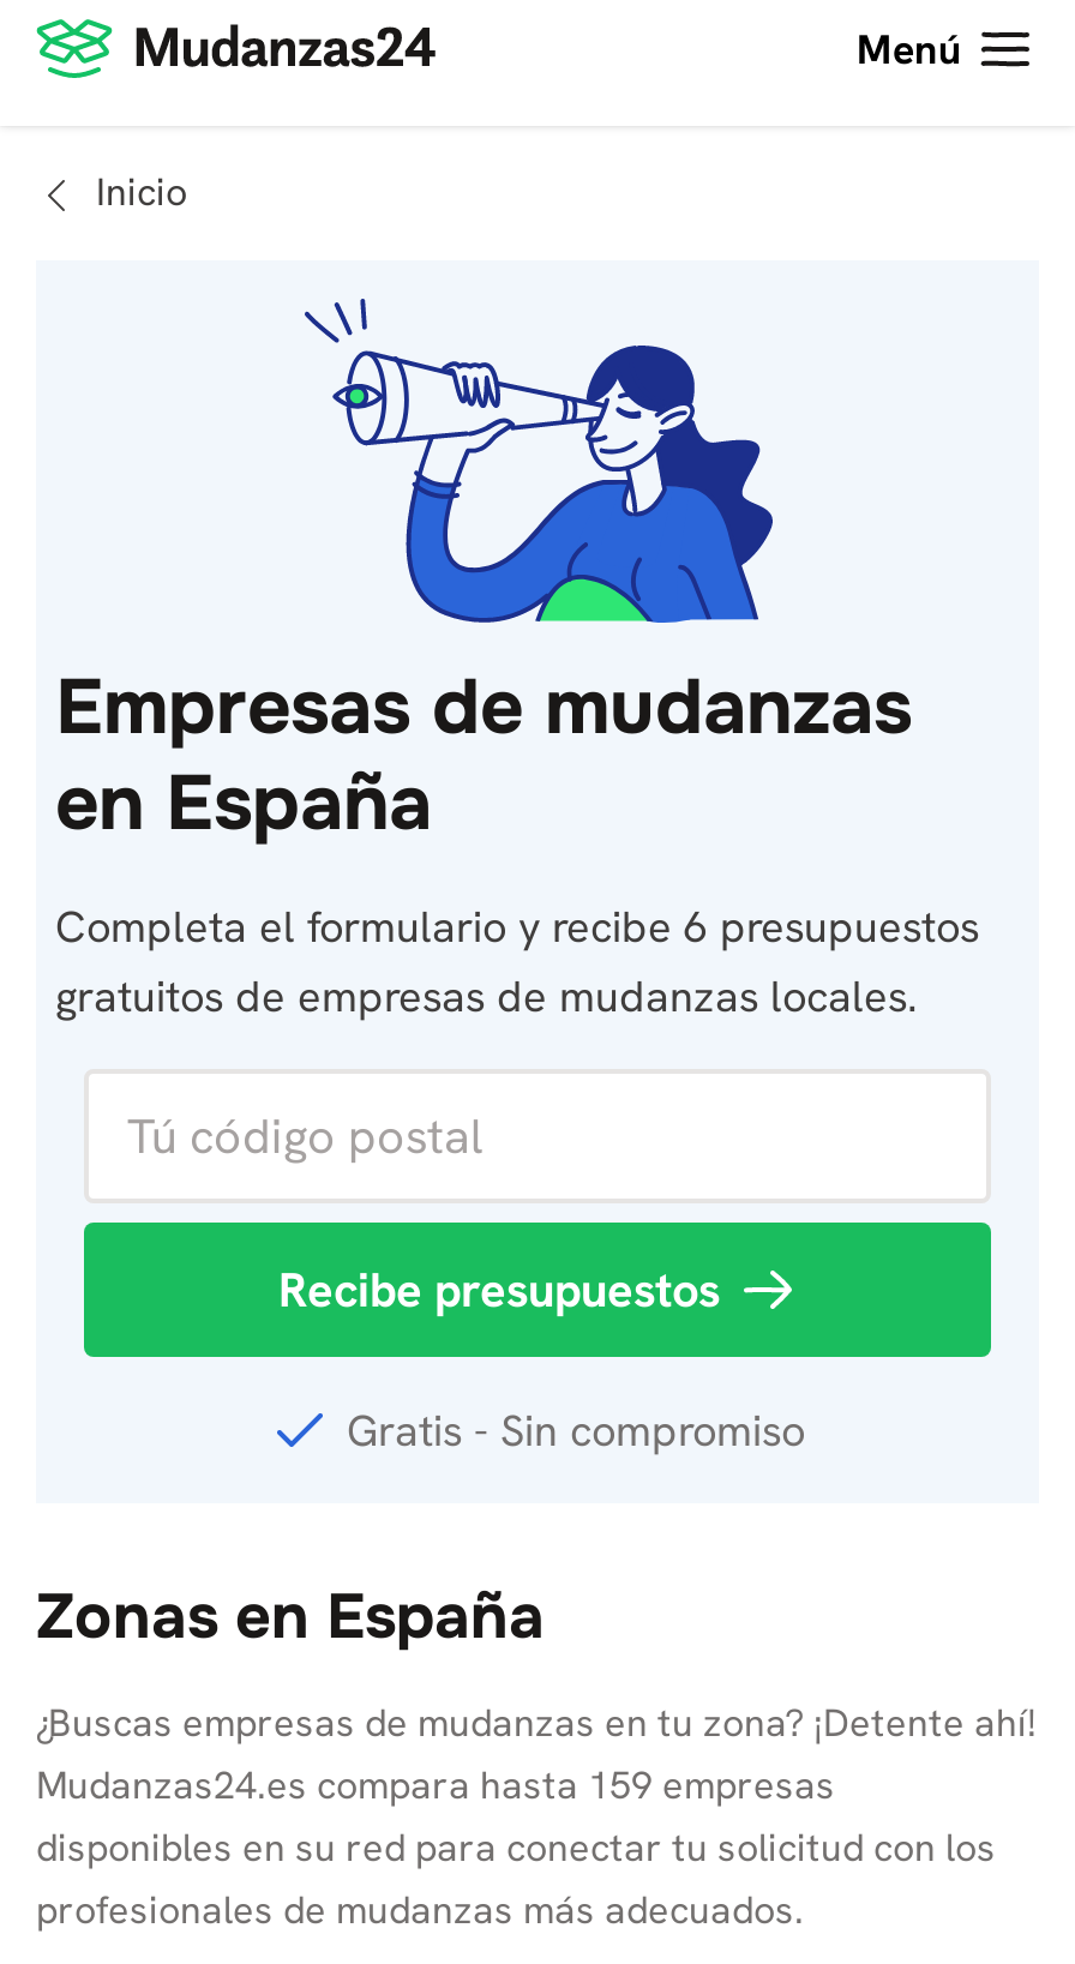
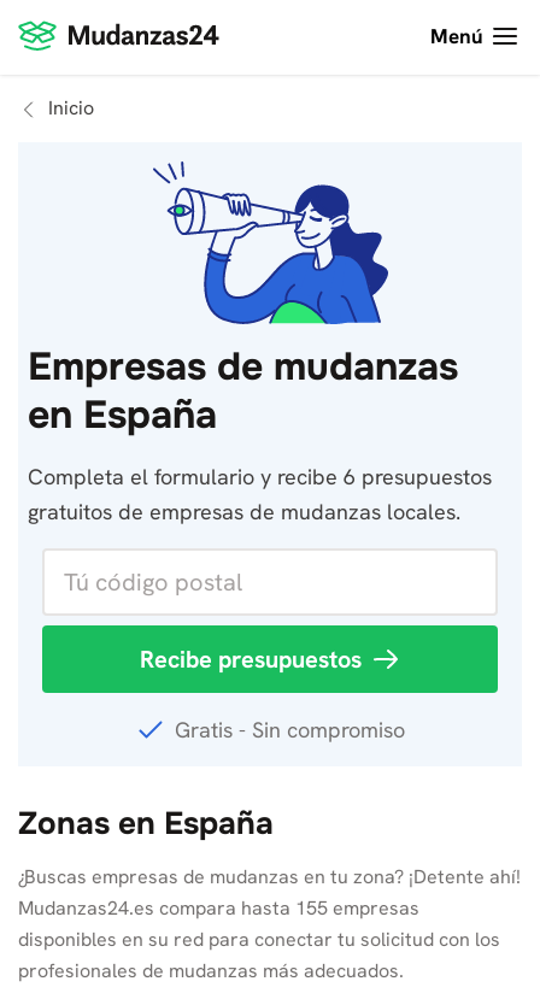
- Mudanzas24.es compara hasta 159 empresas
+ Mudanzas24.es compara hasta 155 empresas
